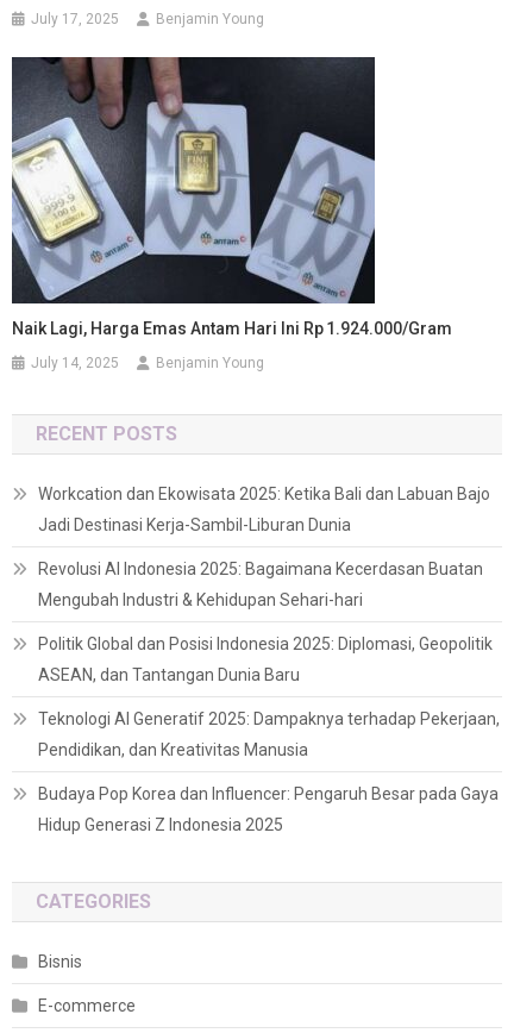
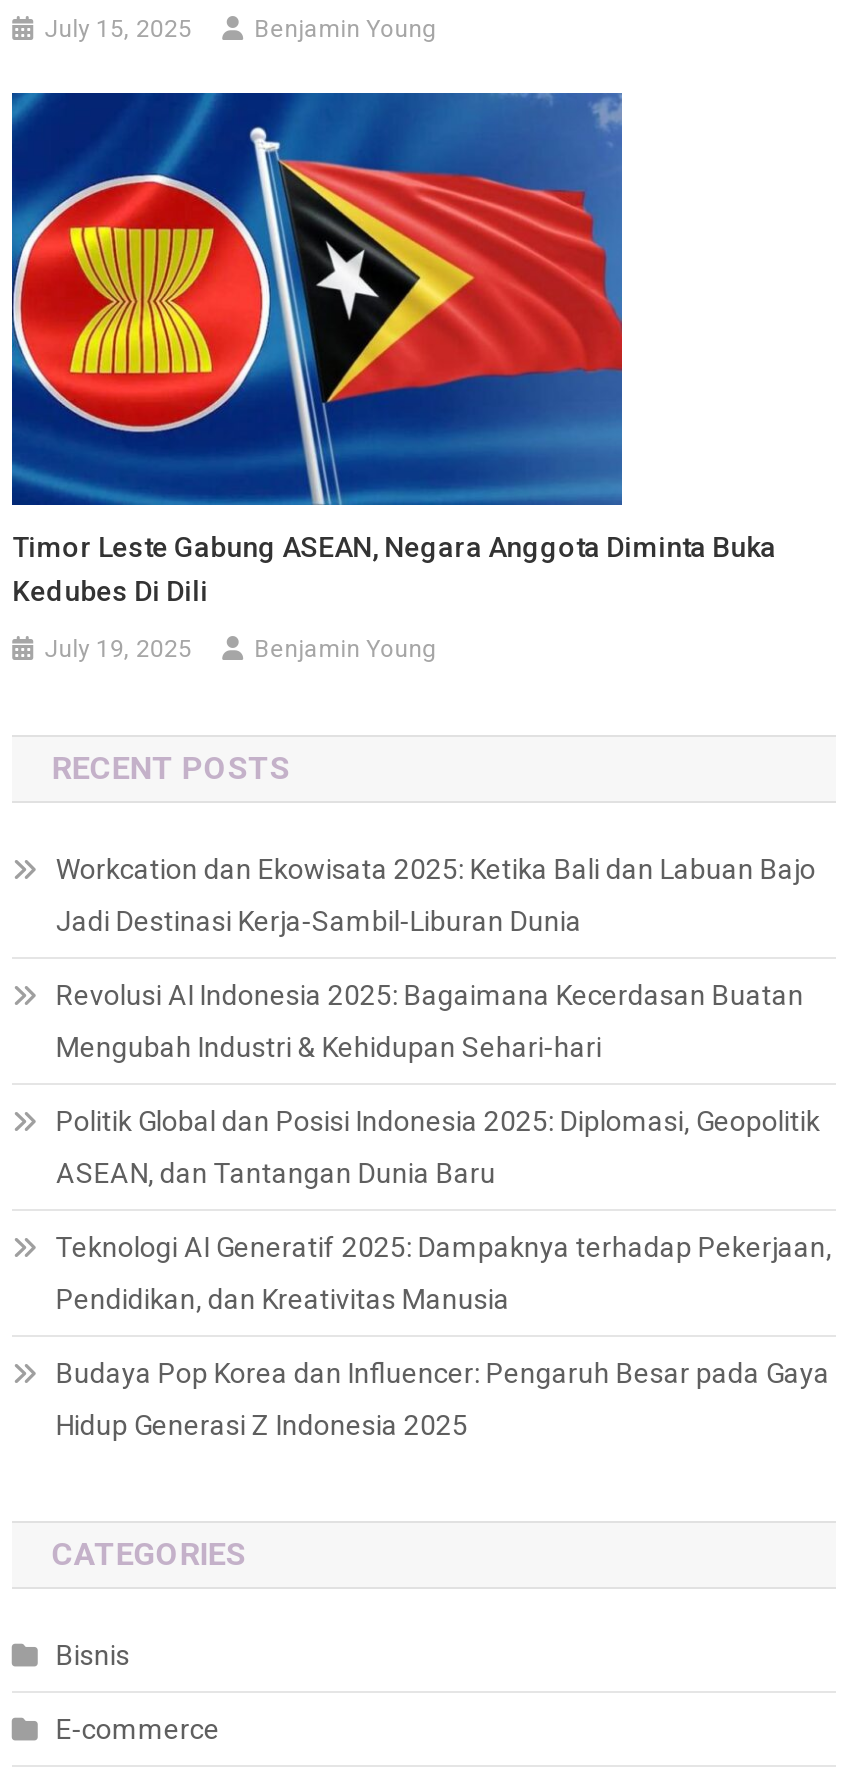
- July 17, 2025
+ July 15, 2025

- [image]
- Naik Lagi, Harga Emas Antam Hari Ini Rp 1.924.000/Gram
+ [image]
+ Timor Leste Gabung ASEAN, Negara Anggota Diminta Buka
+ Kedubes Di Dili

- July 14, 2025
+ July 19, 2025
